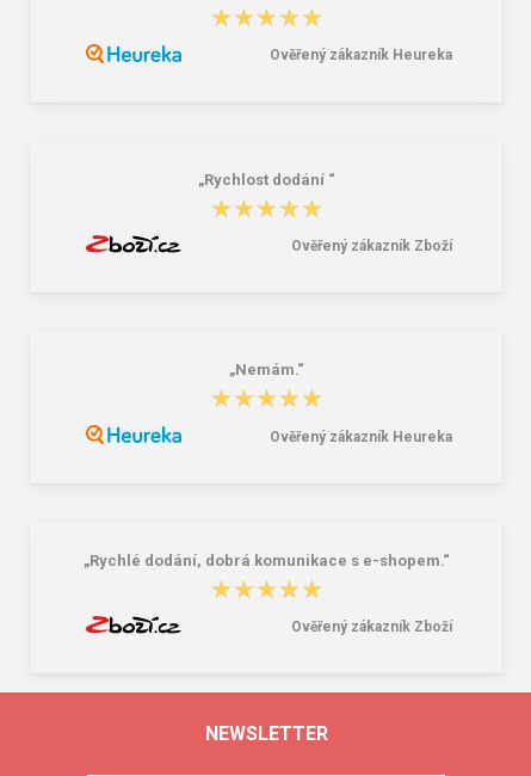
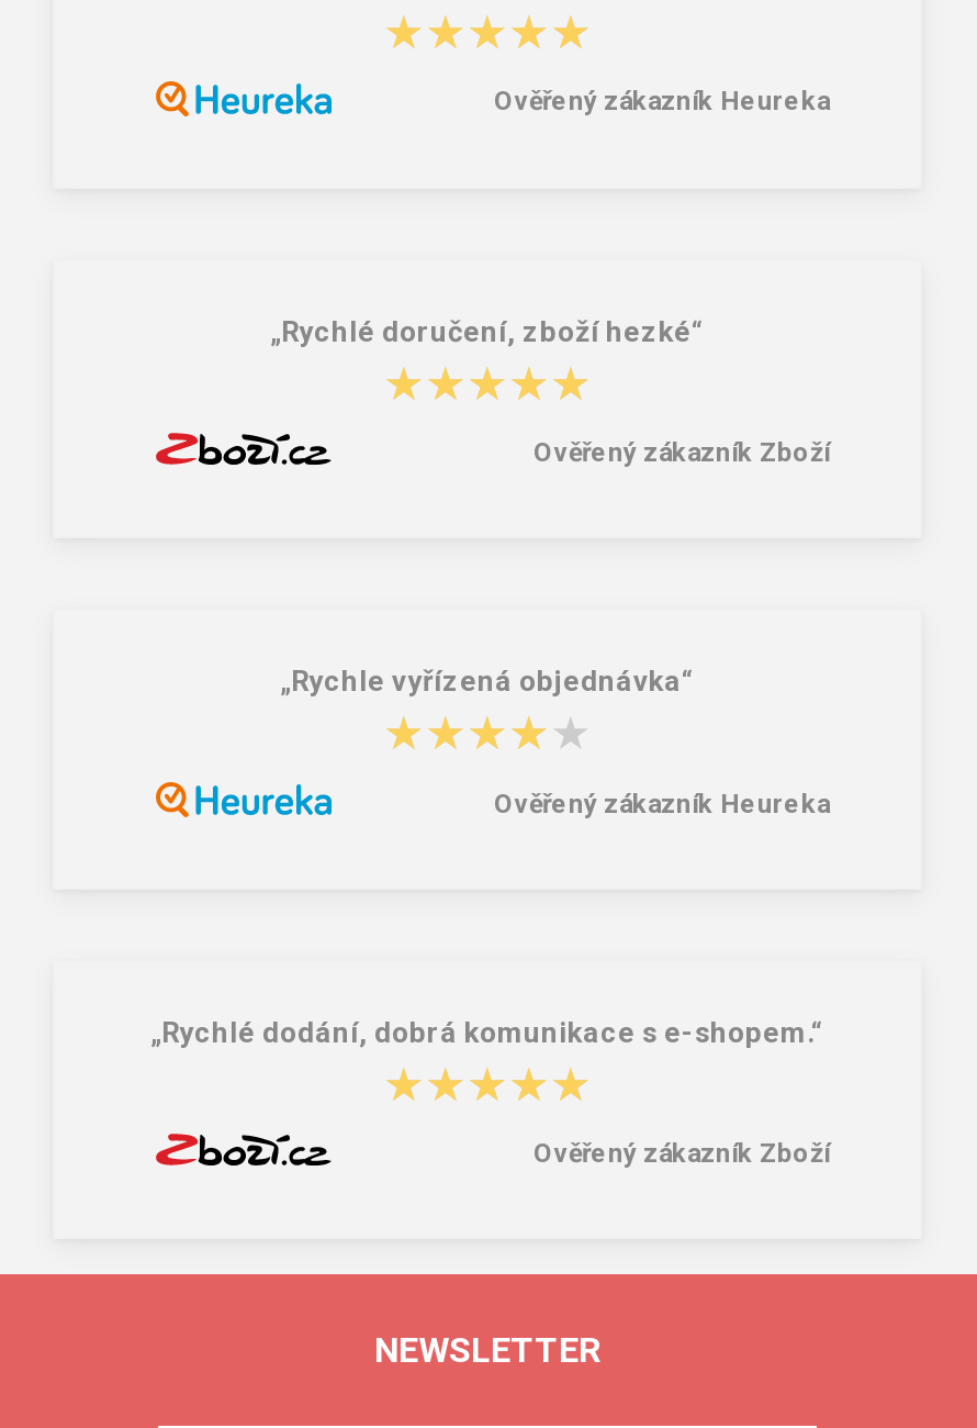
- „Rychlost dodání “
+ „Rychlé doručení, zboží hezké“

- „Nemám.“
+ „Rychle vyřízená objednávka“
